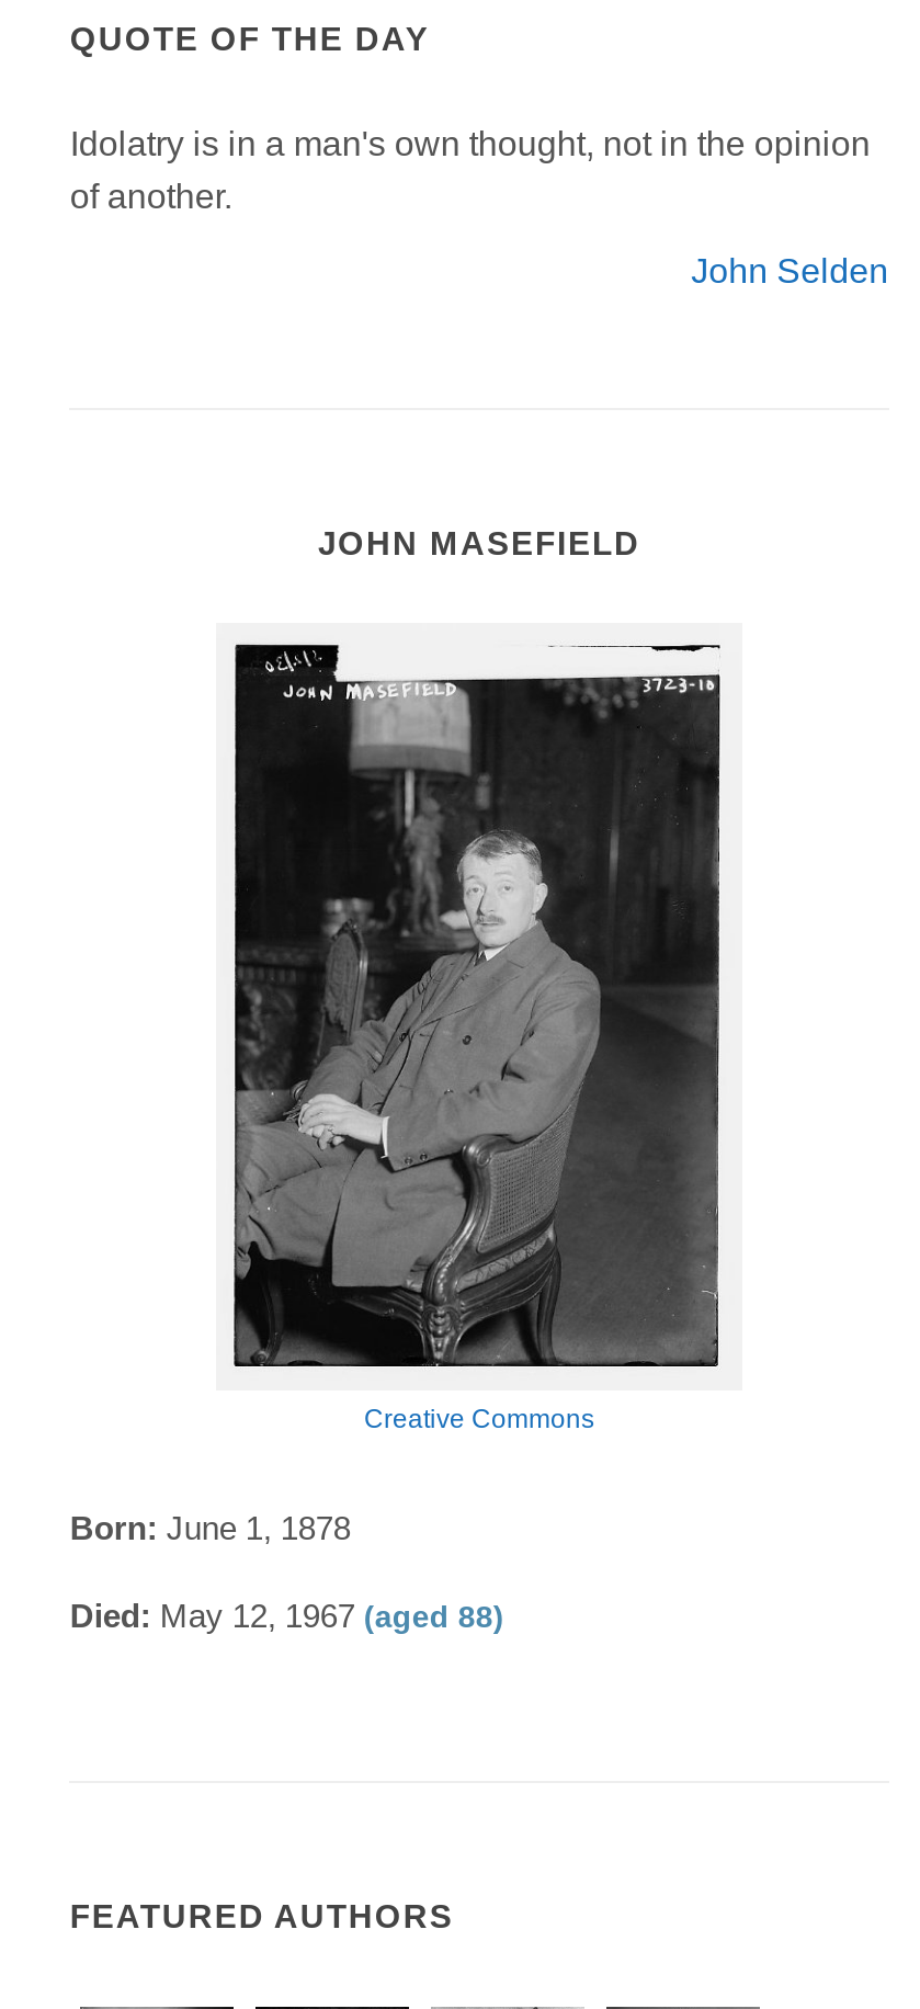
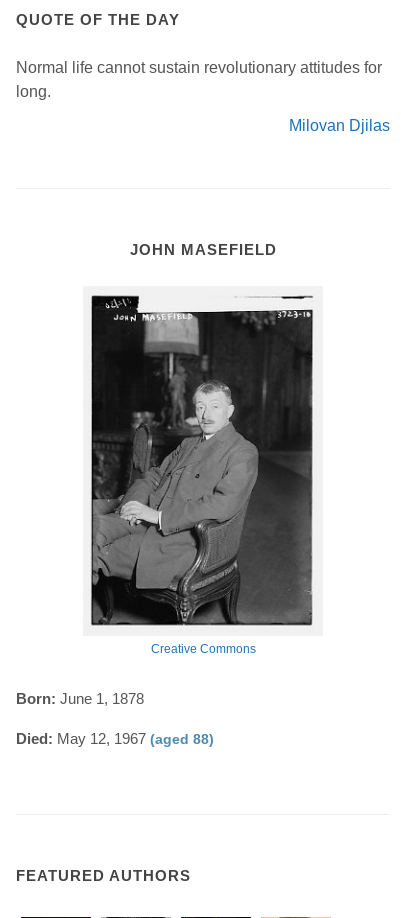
- Idolatry is in a man's own thought, not in the opinion
- of another.
+ Normal life cannot sustain revolutionary attitudes for
+ long.

- John Selden
+ Milovan Djilas
